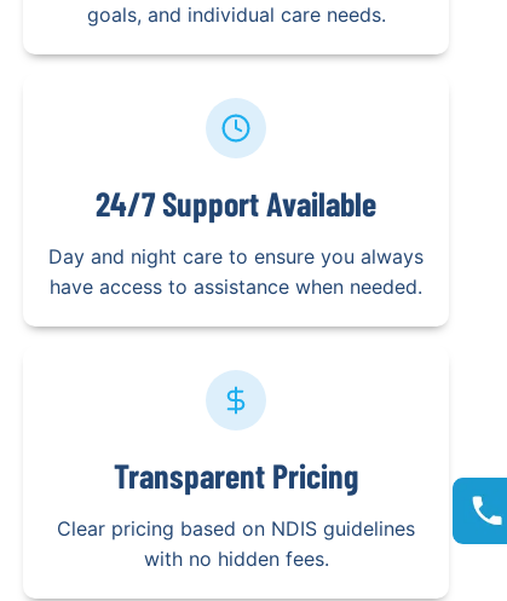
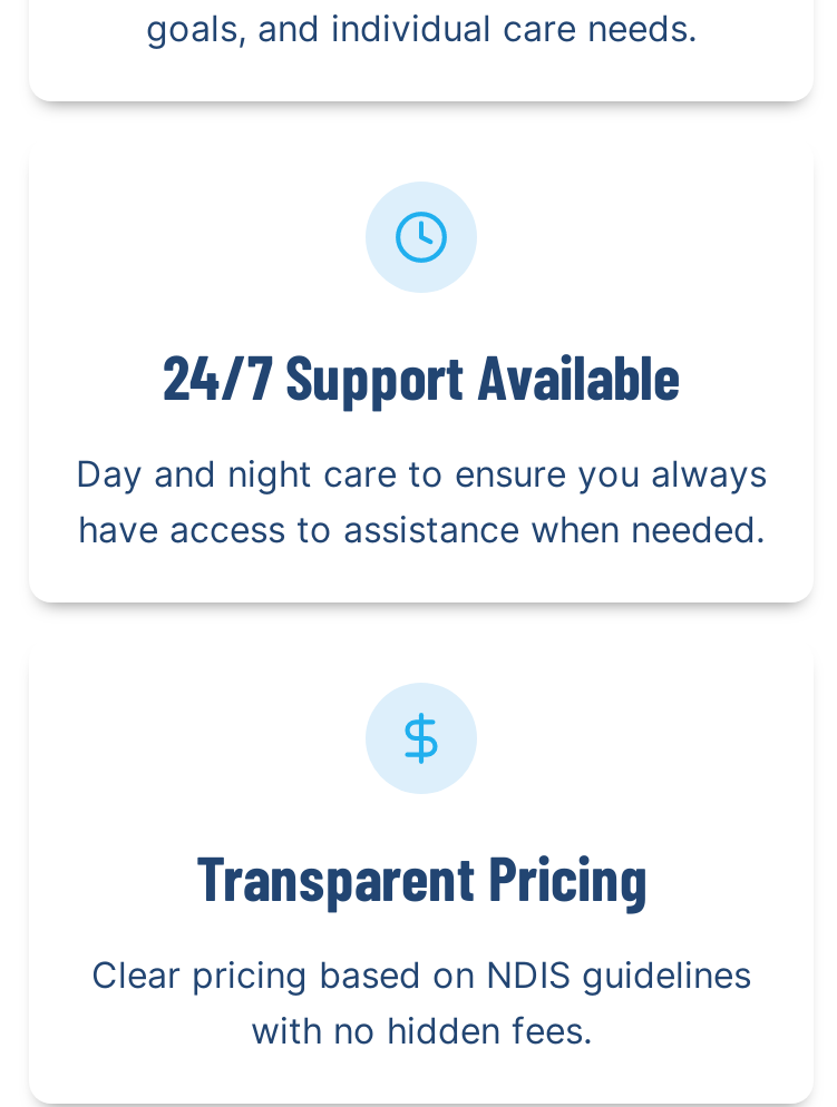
- [image]
